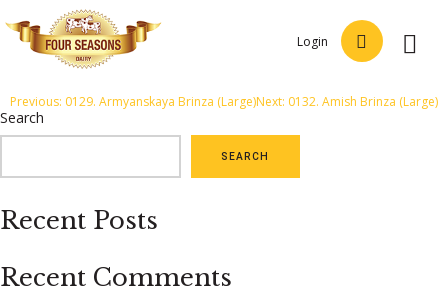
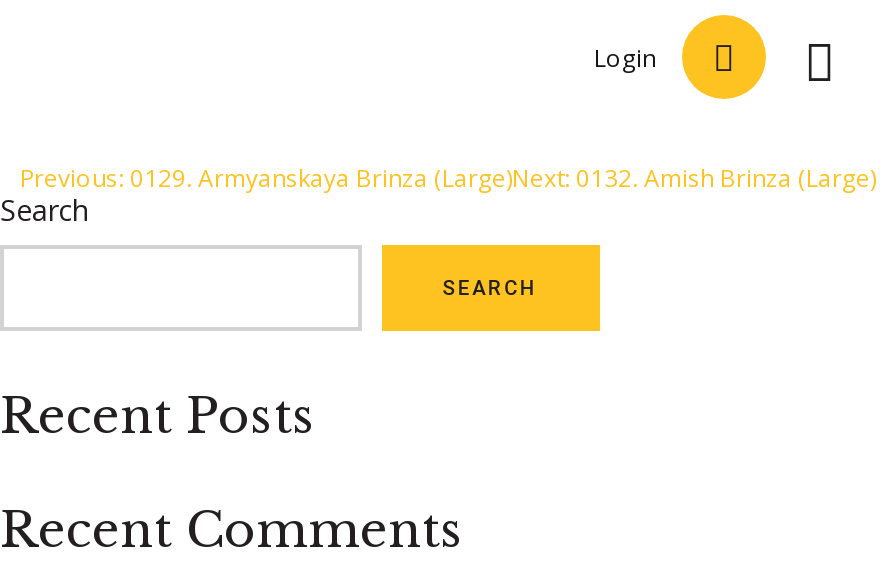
- [image]
